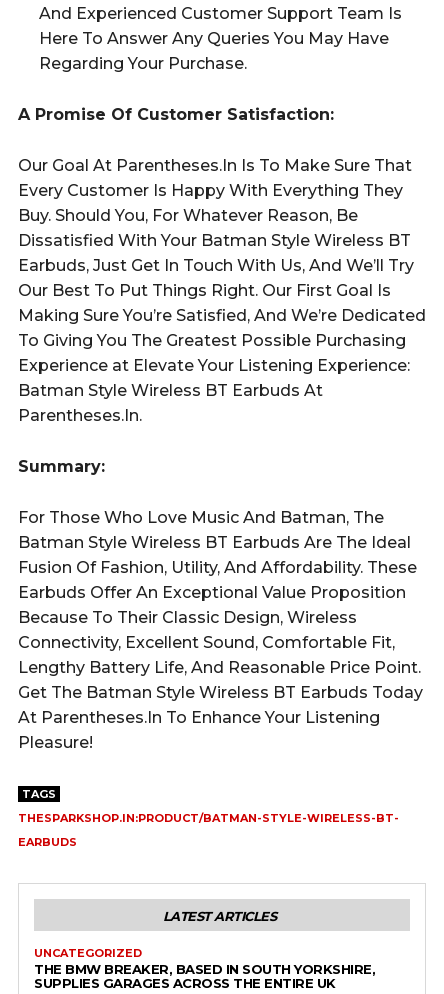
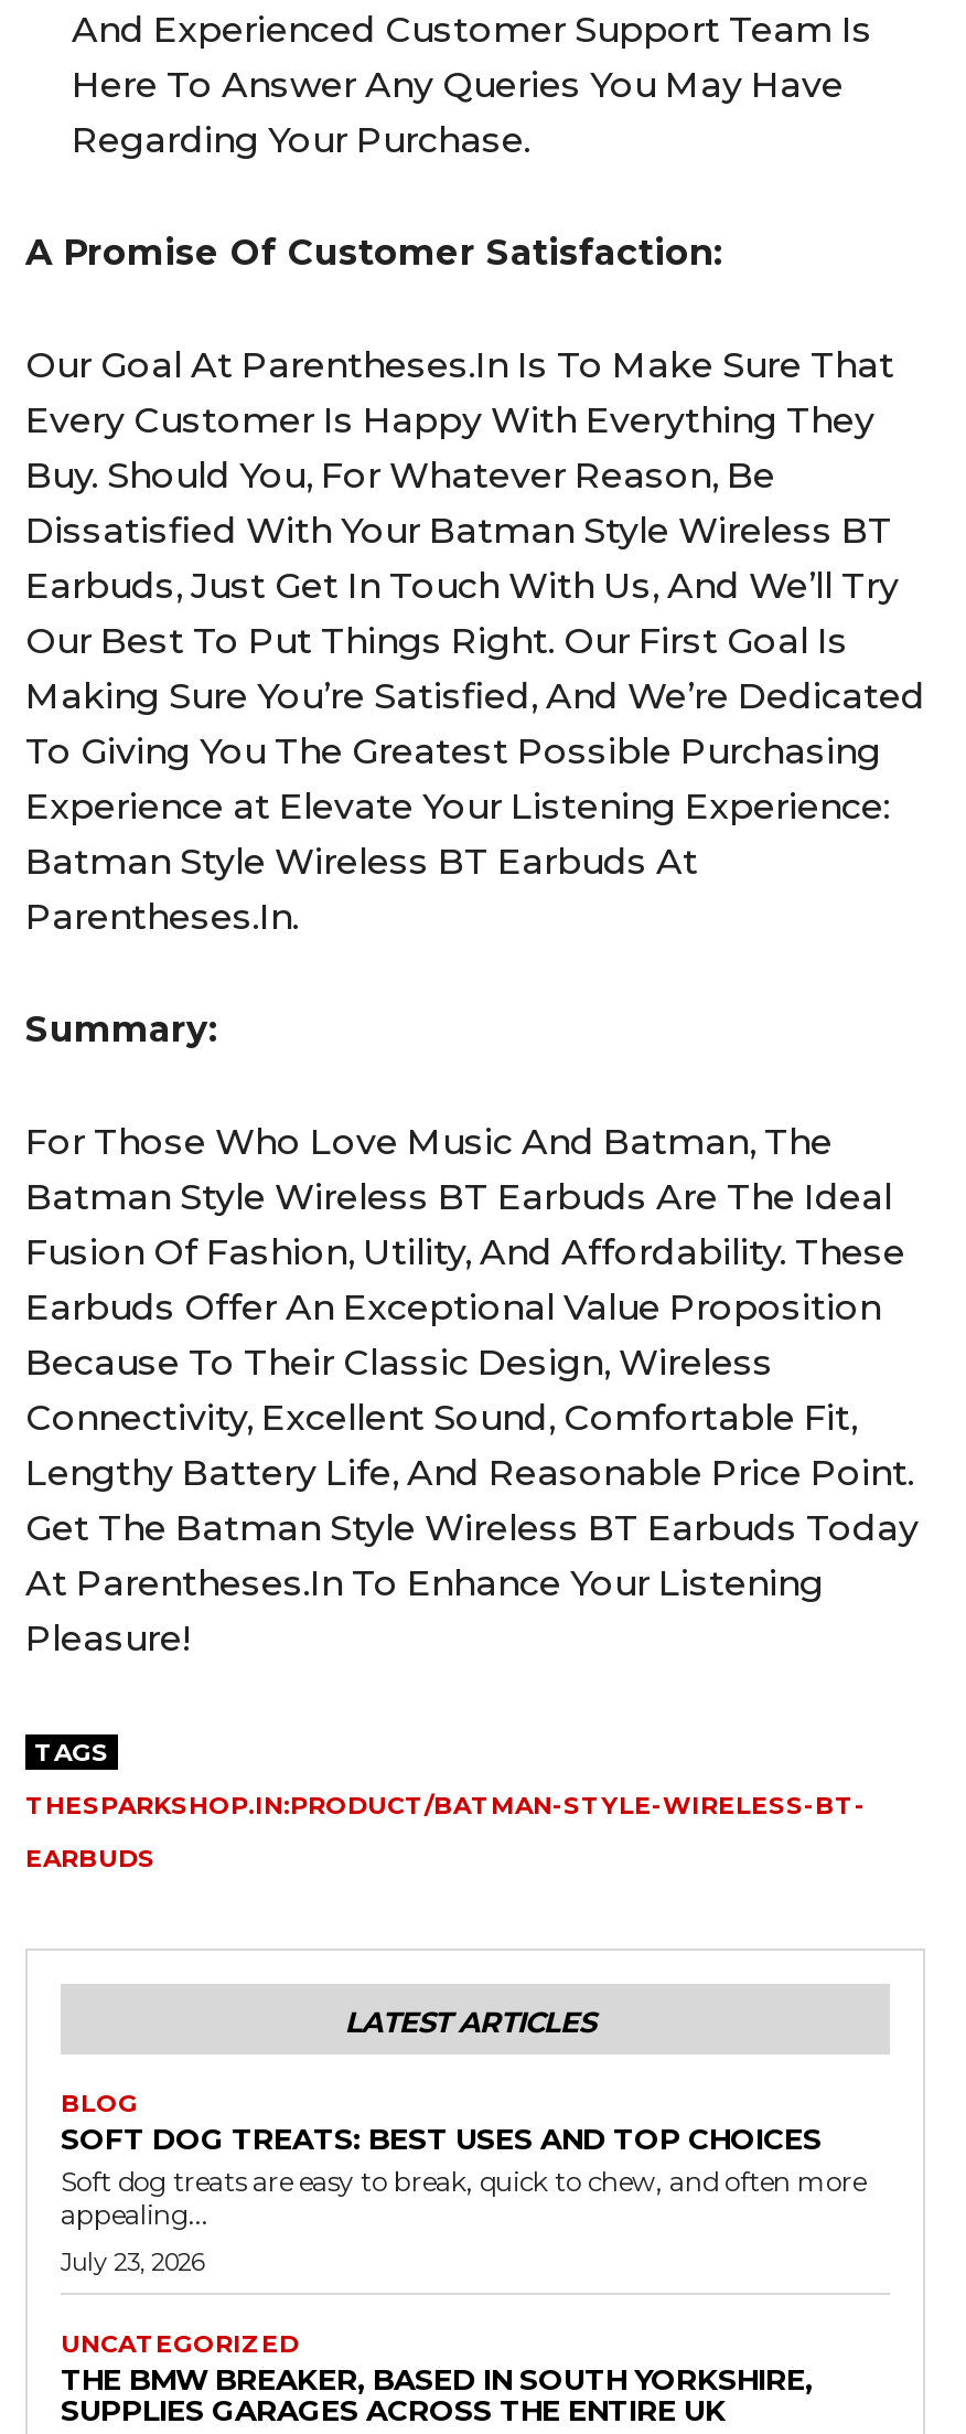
+ BLOG
+ SOFT DOG TREATS: BEST USES AND TOP CHOICES
+ Soft dog treats are easy to break, quick to chew, and often more
+ appealing...
+ July 23, 2026
